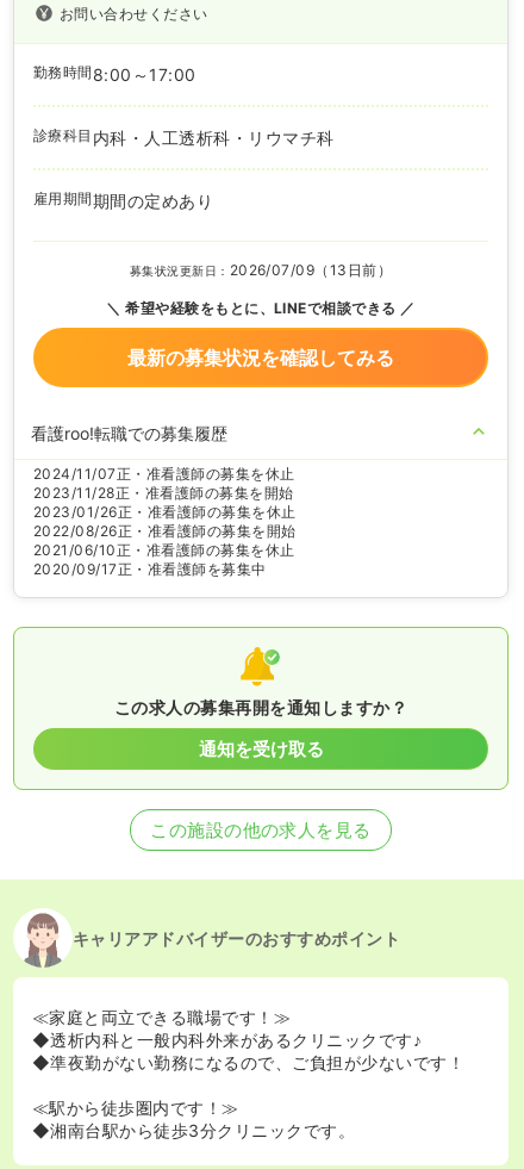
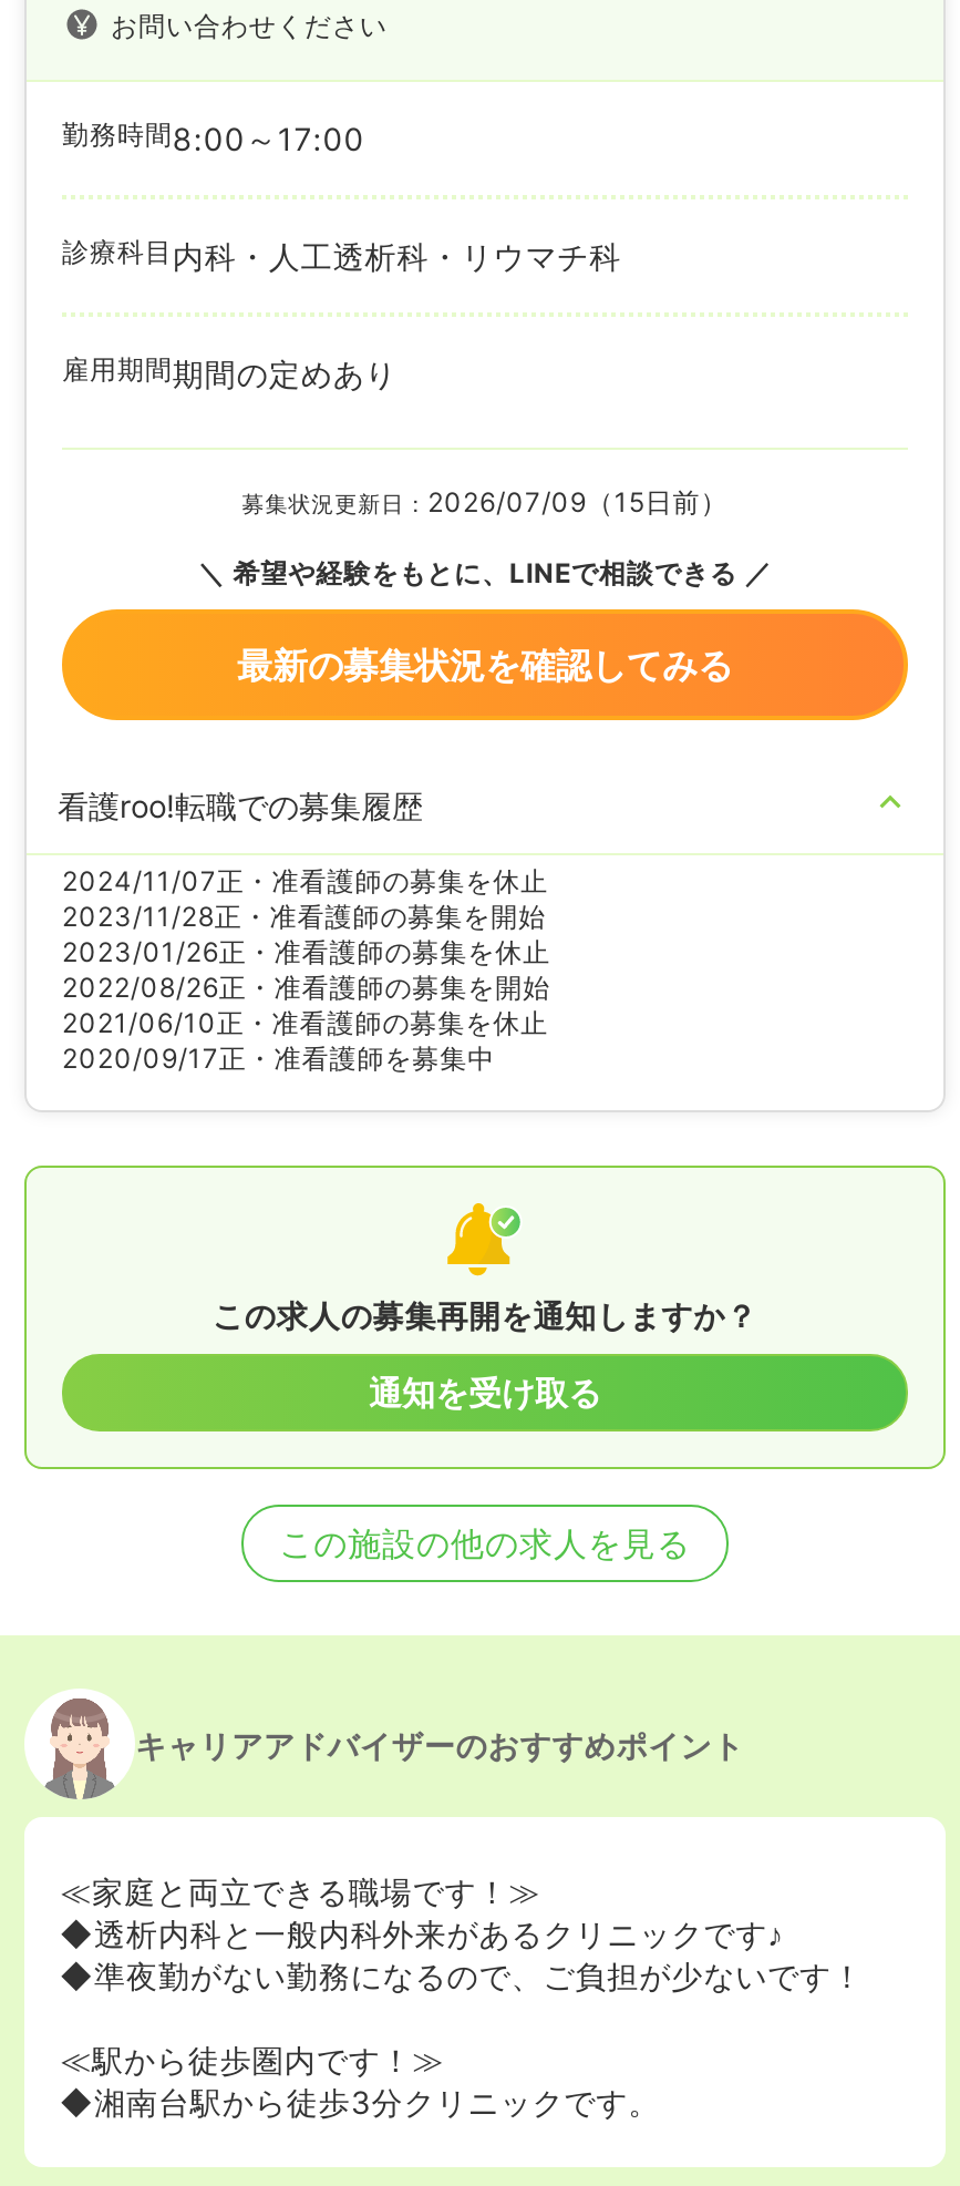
- 募集状況更新日：2026/07/09（13日前）
+ 募集状況更新日：2026/07/09（15日前）
